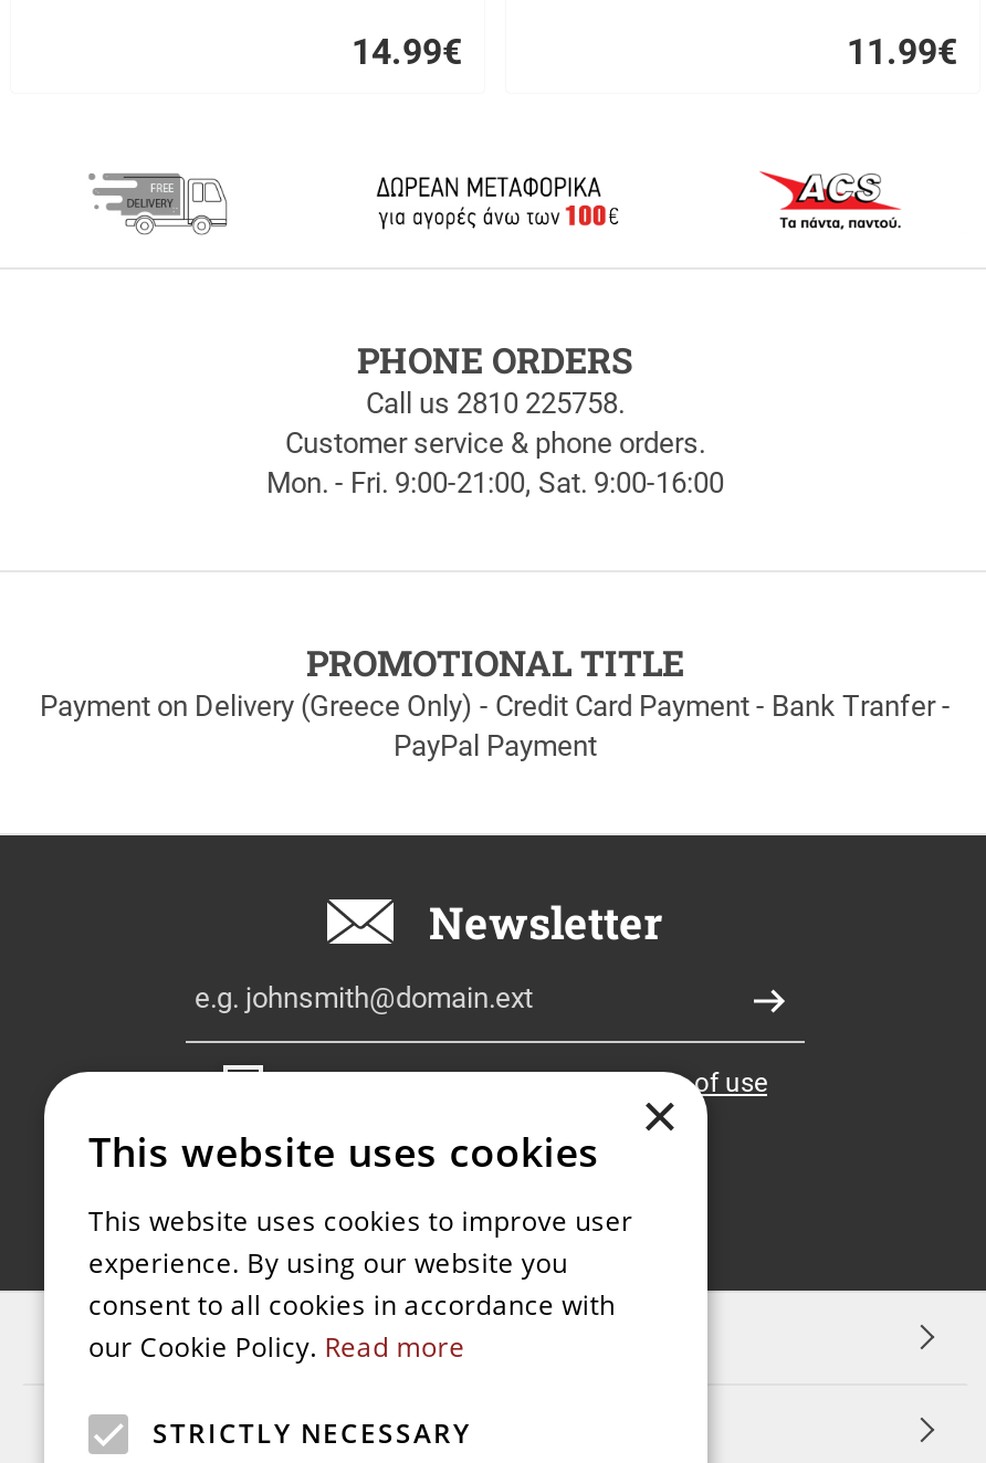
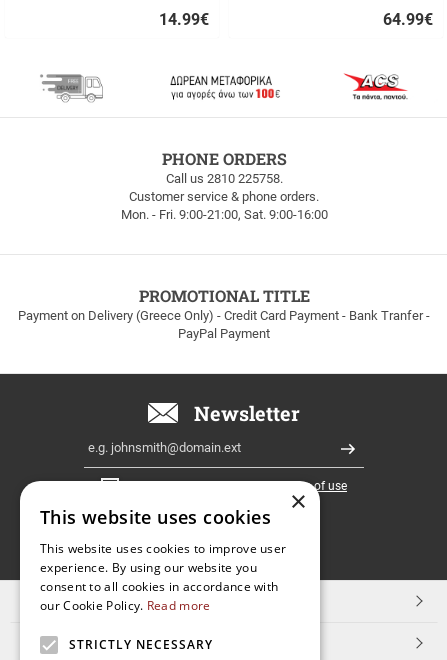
- 11.99€
+ 64.99€
